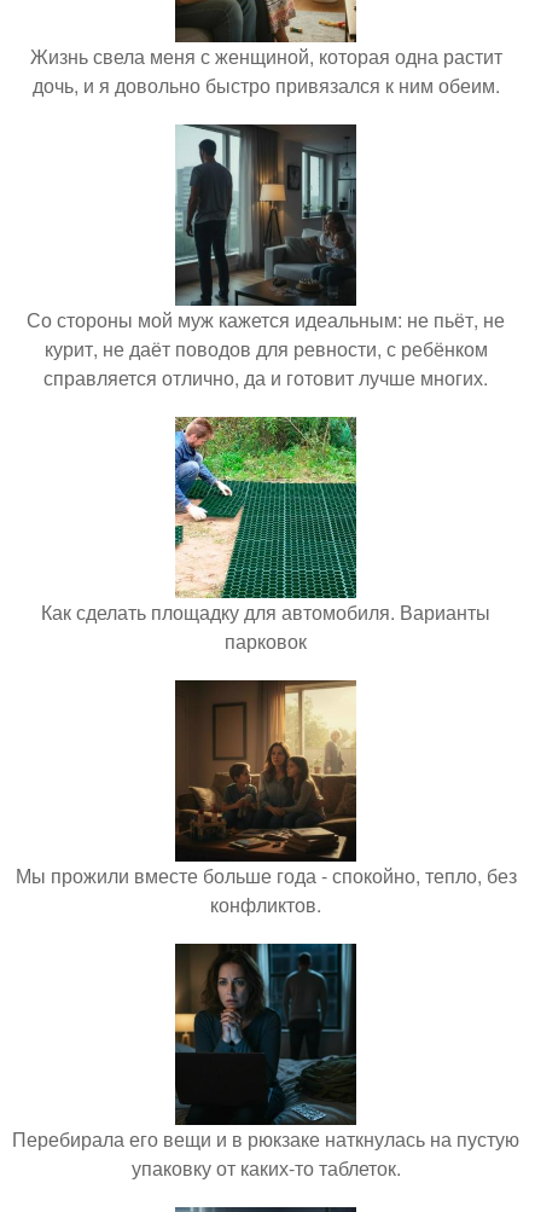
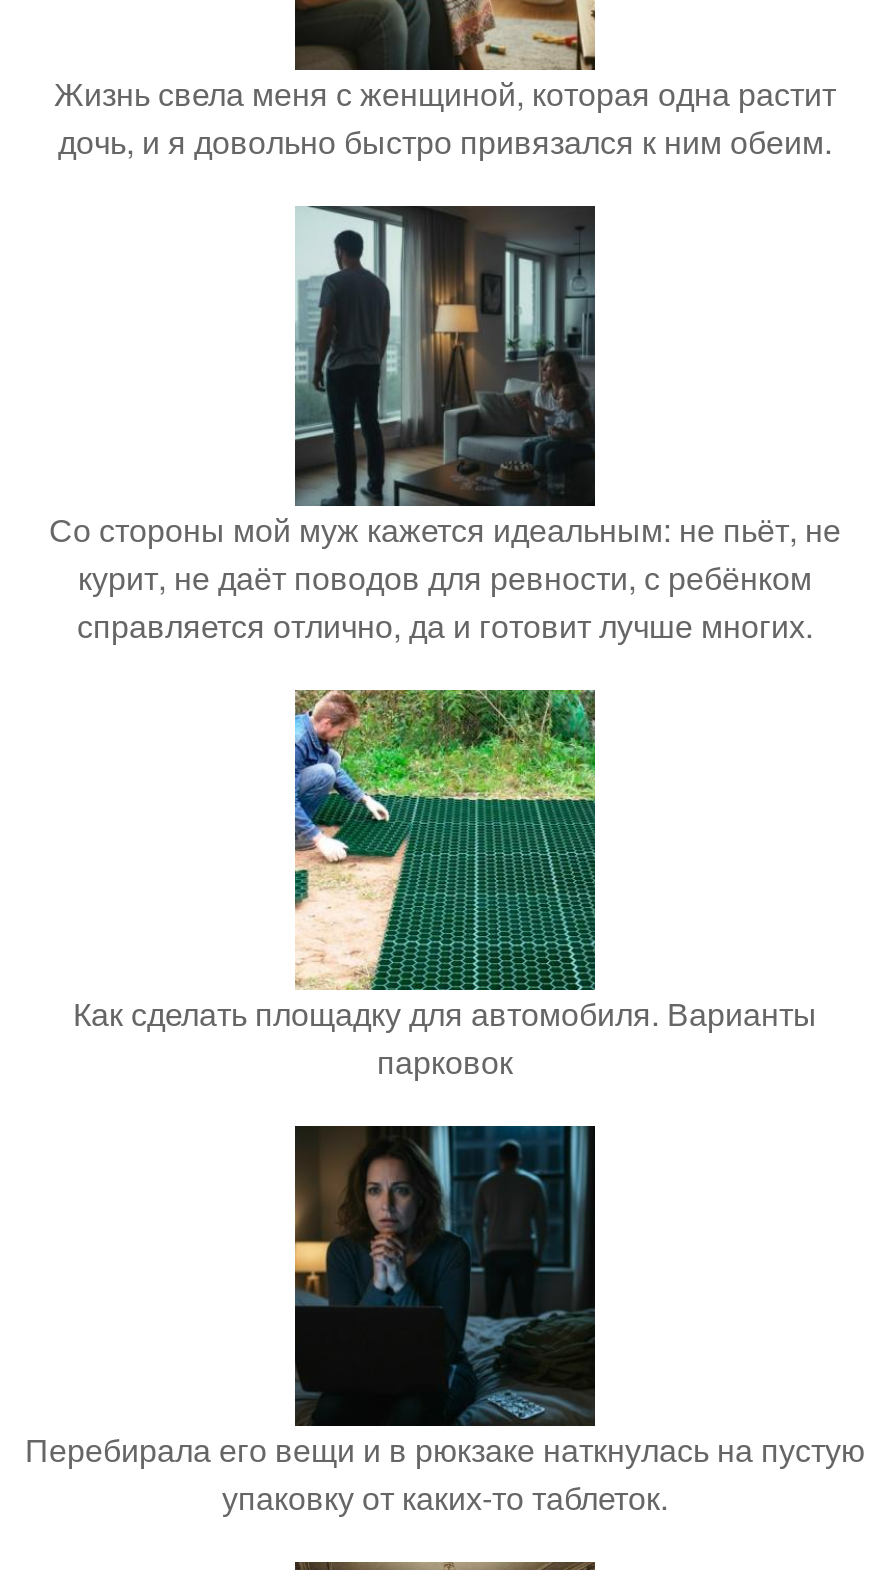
- [image]
- Мы прожили вместе больше года - спокойно, тепло, без
- конфликтов.
